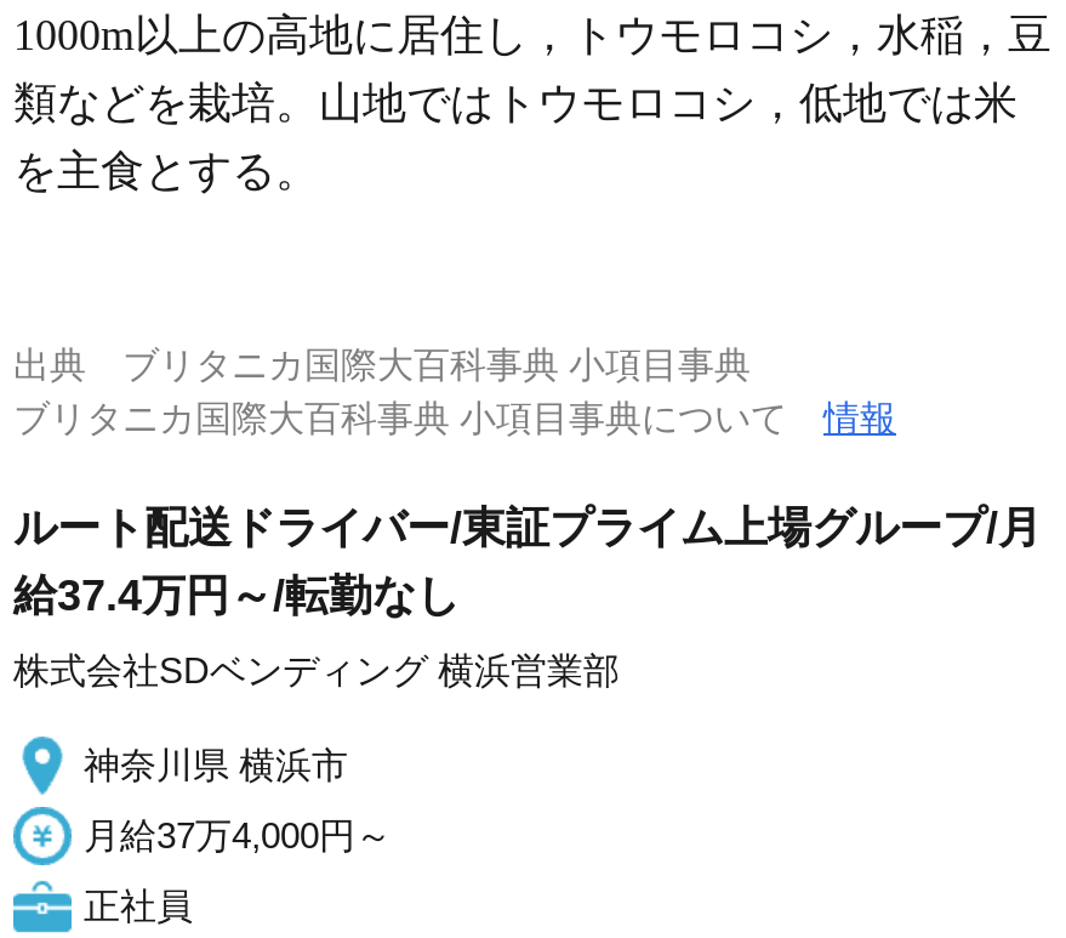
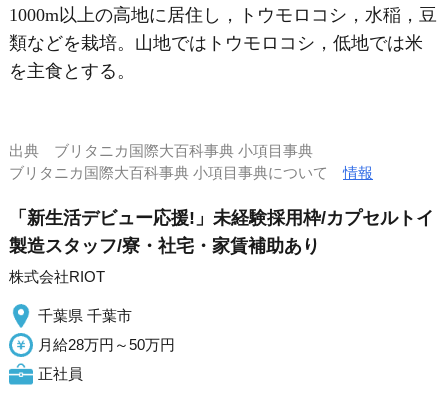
- ルート配送ドライバー/東証プライム上場グループ/月
- 給37.4万円～/転勤なし
+ 「新生活デビュー応援!」未経験採用枠/カプセルトイ
+ 製造スタッフ/寮・社宅・家賃補助あり

- 株式会社SDベンディング 横浜営業部
+ 株式会社RIOT

- 神奈川県 横浜市
+ 千葉県 千葉市

- 月給37万4,000円～
+ 月給28万円～50万円
